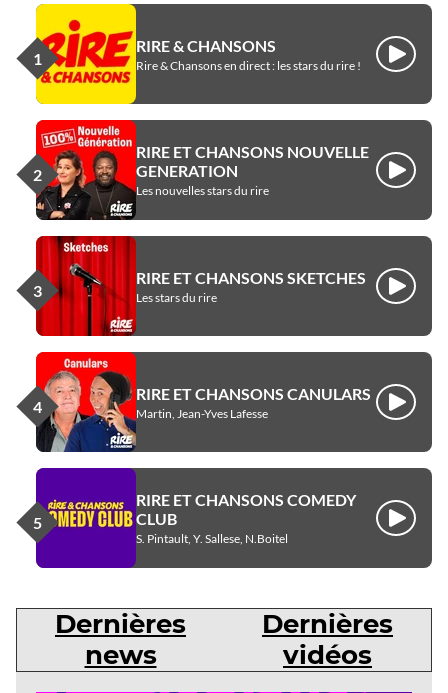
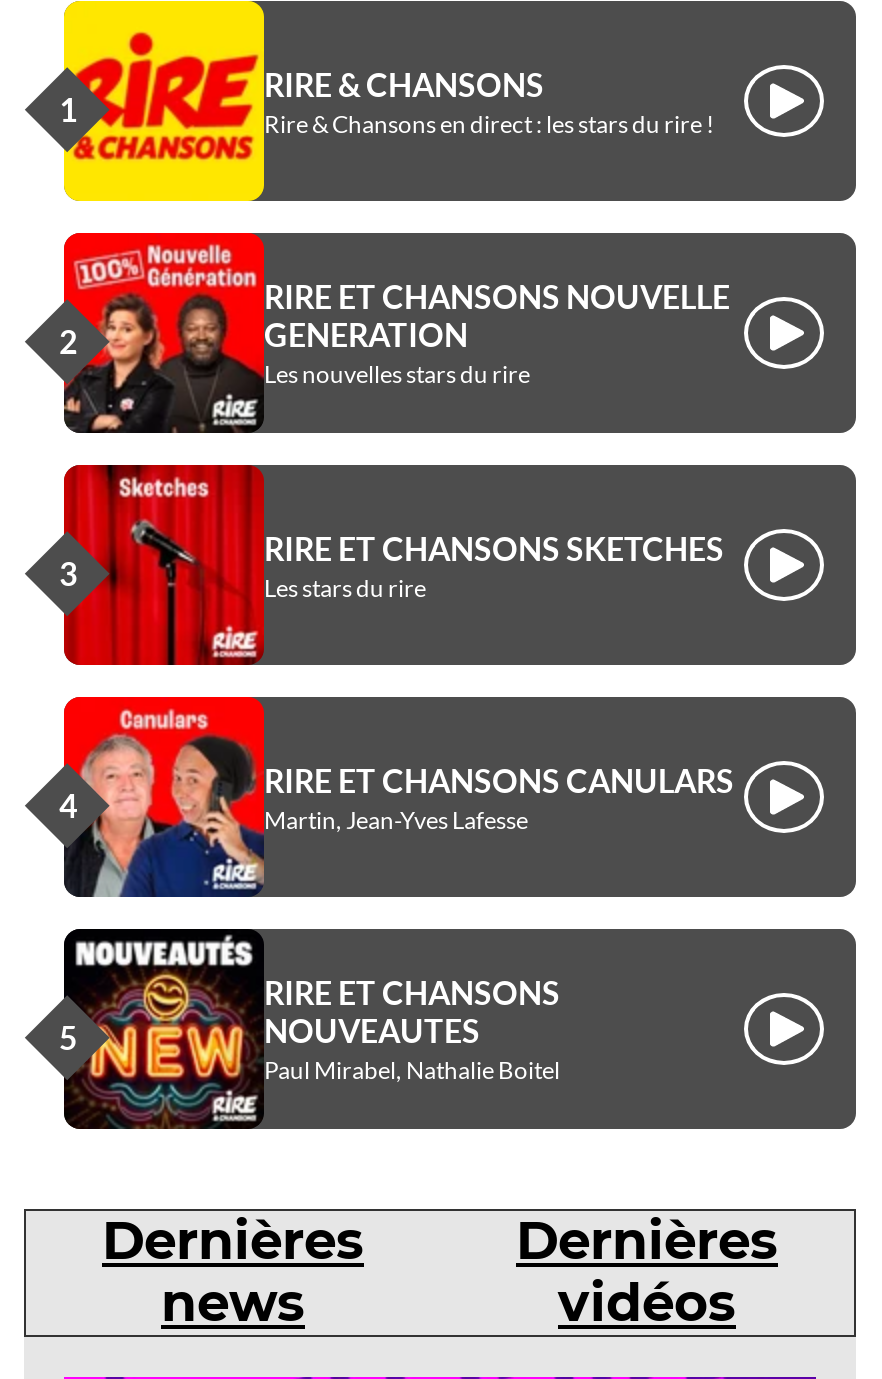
- [image]
- RIRE ET CHANSONS COMEDY
- CLUB
- S. Pintault, Y. Sallese, N.Boitel
+ [image]
+ RIRE ET CHANSONS
+ NOUVEAUTES
+ Paul Mirabel, Nathalie Boitel
